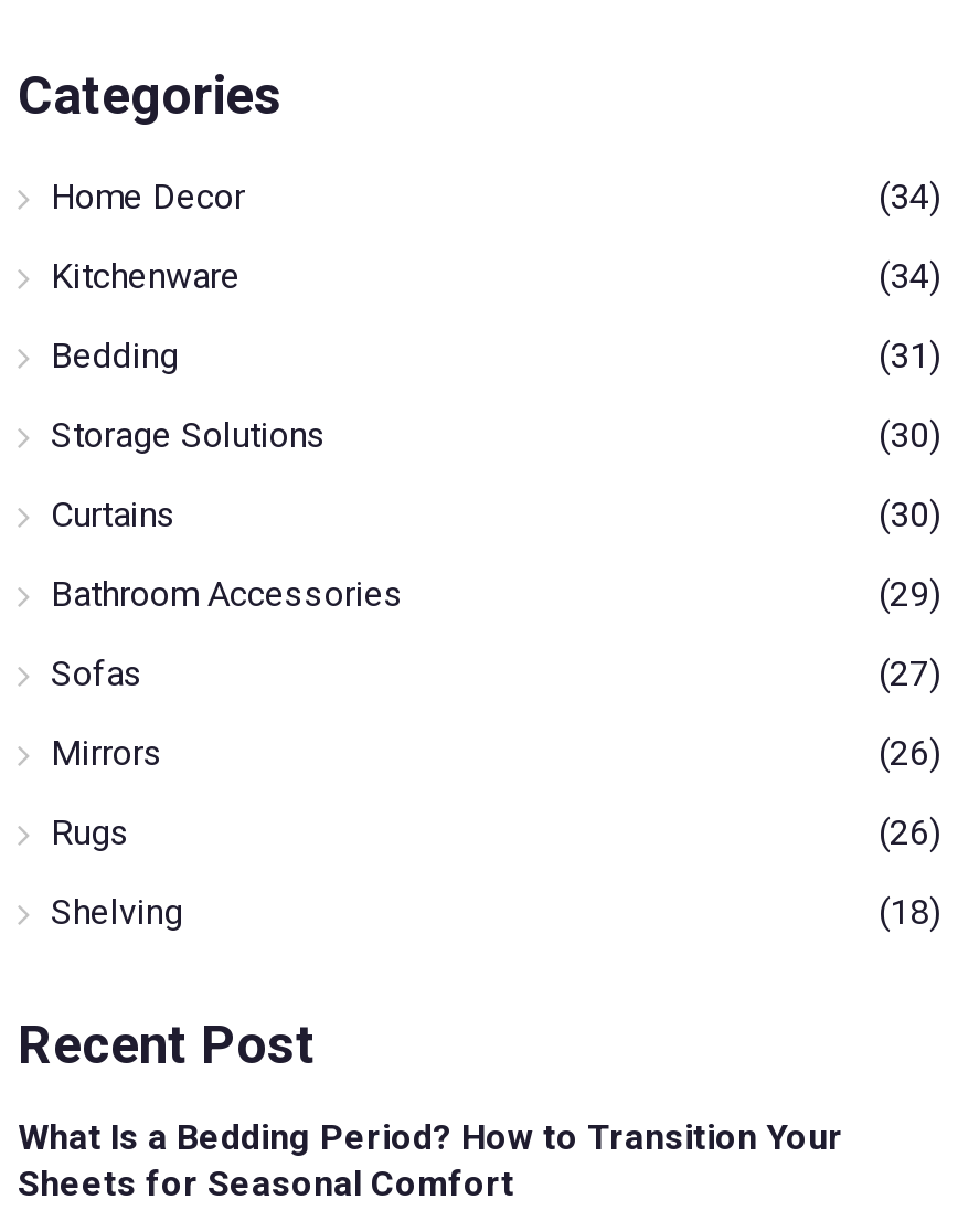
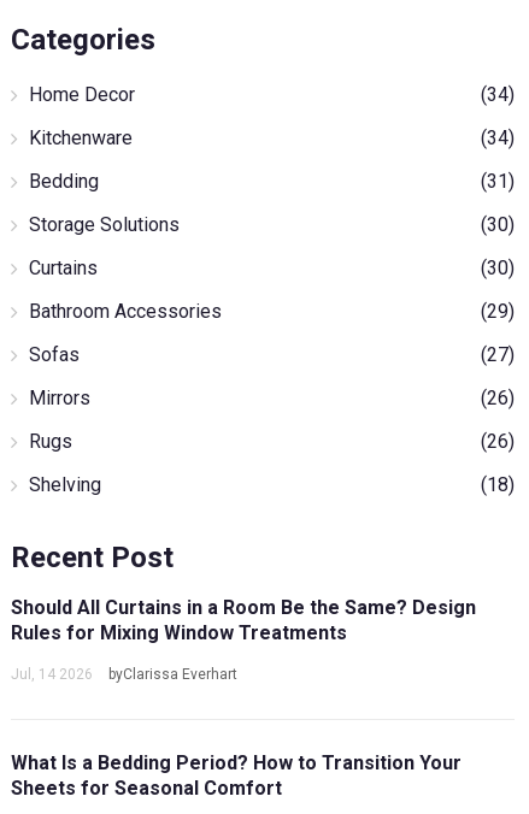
+ Should All Curtains in a Room Be the Same? Design
+ Rules for Mixing Window Treatments
+ Jul, 14 2026
+ byClarissa Everhart
